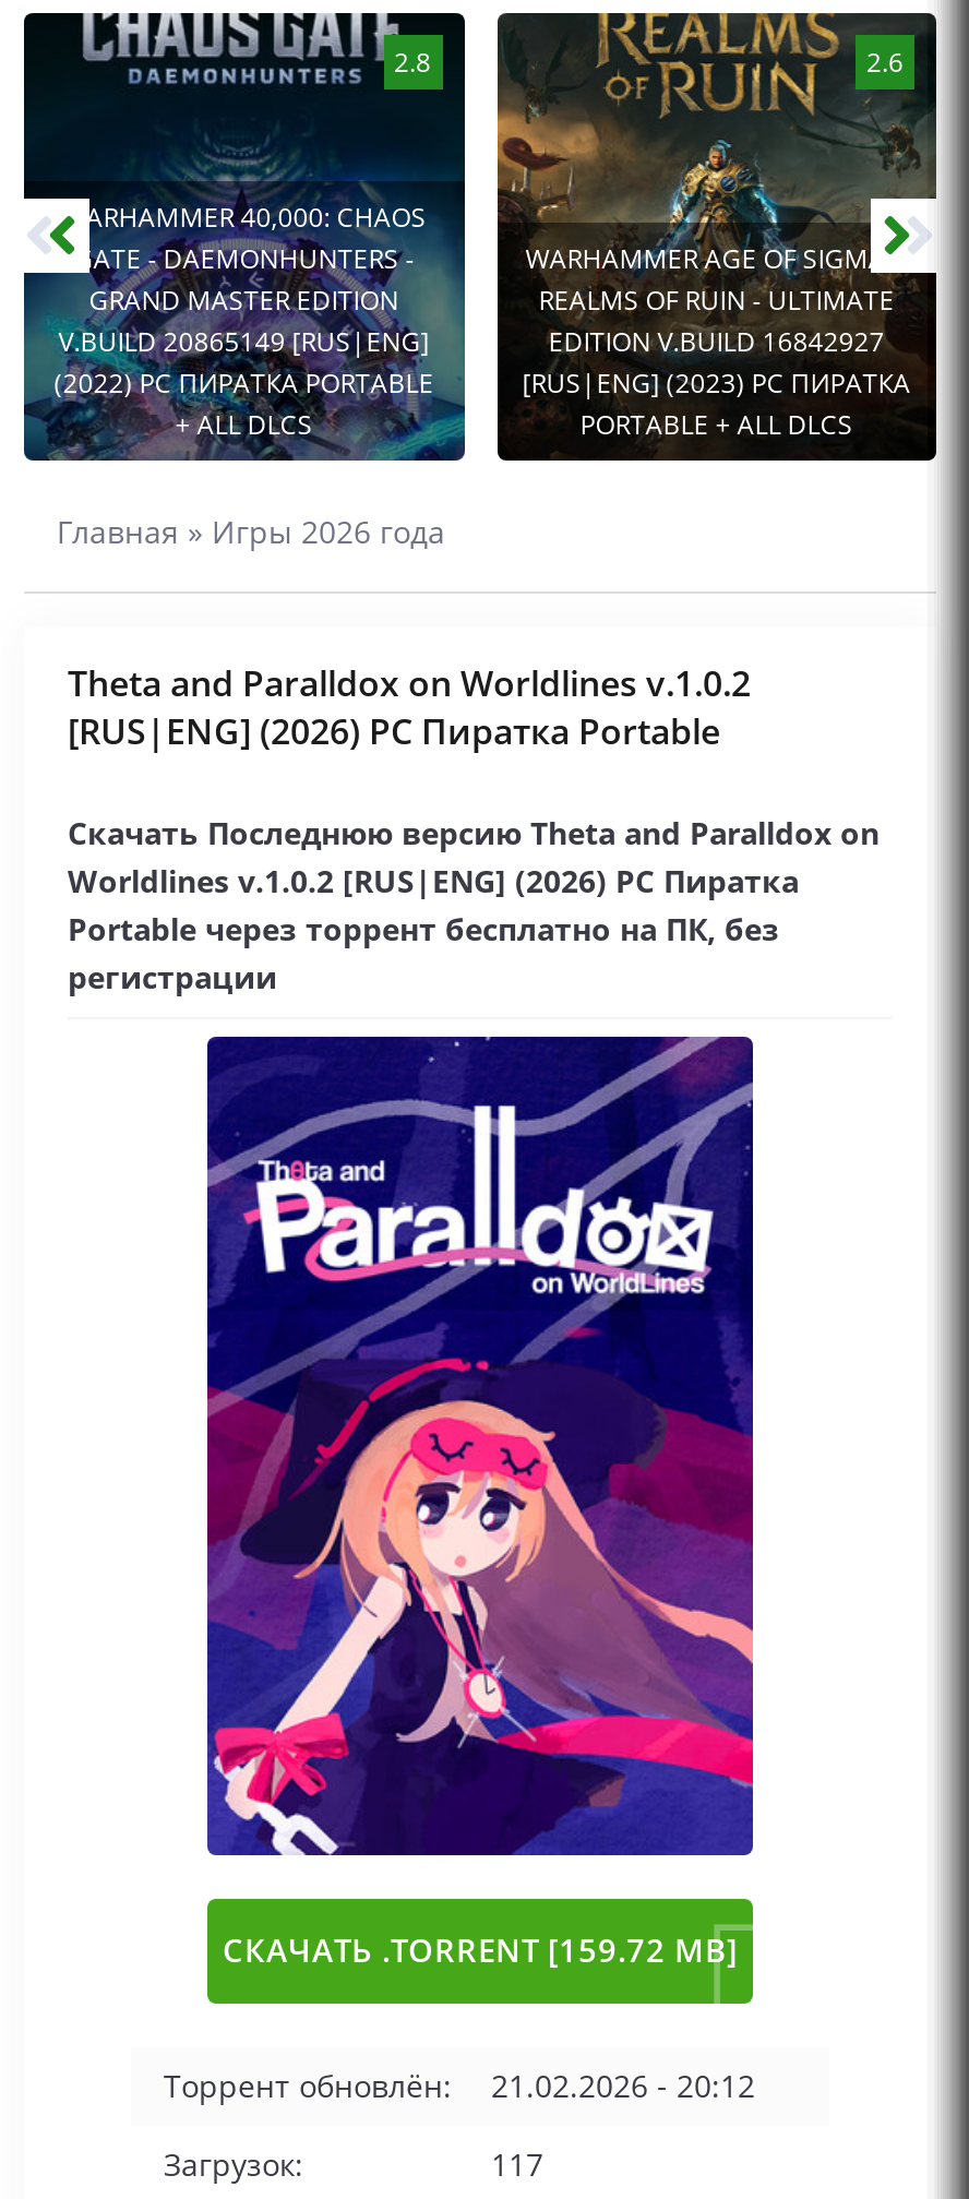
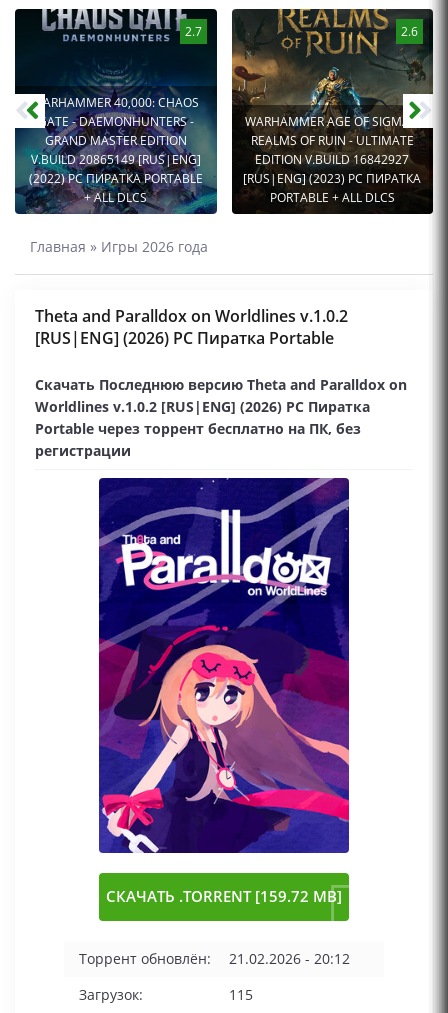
- 2.8
+ 2.7

- 117
+ 115
